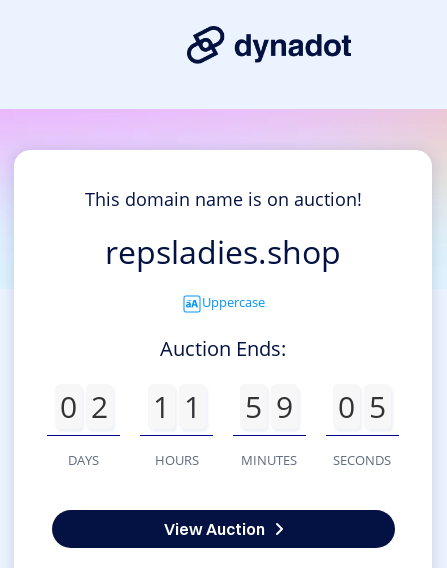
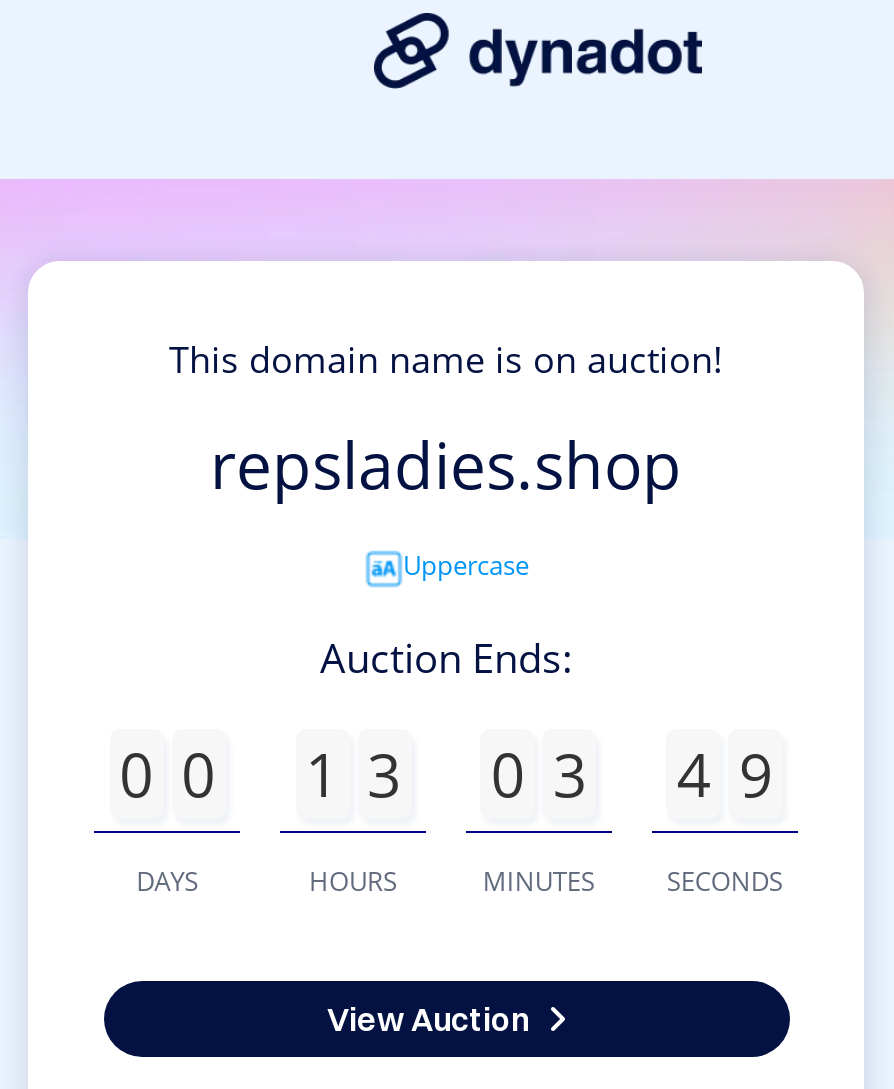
- 0 2
+ 0 0

- 1 1
+ 1 3

- 5 9
+ 0 3

- 0 5
+ 4 9
